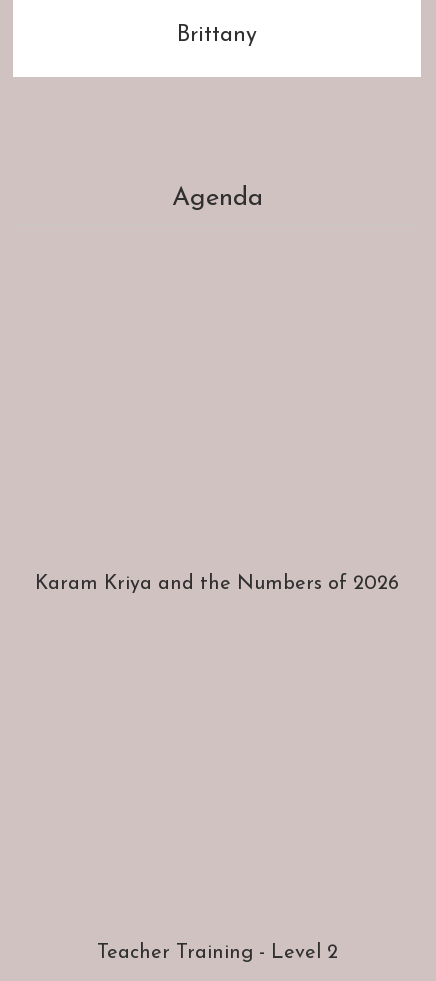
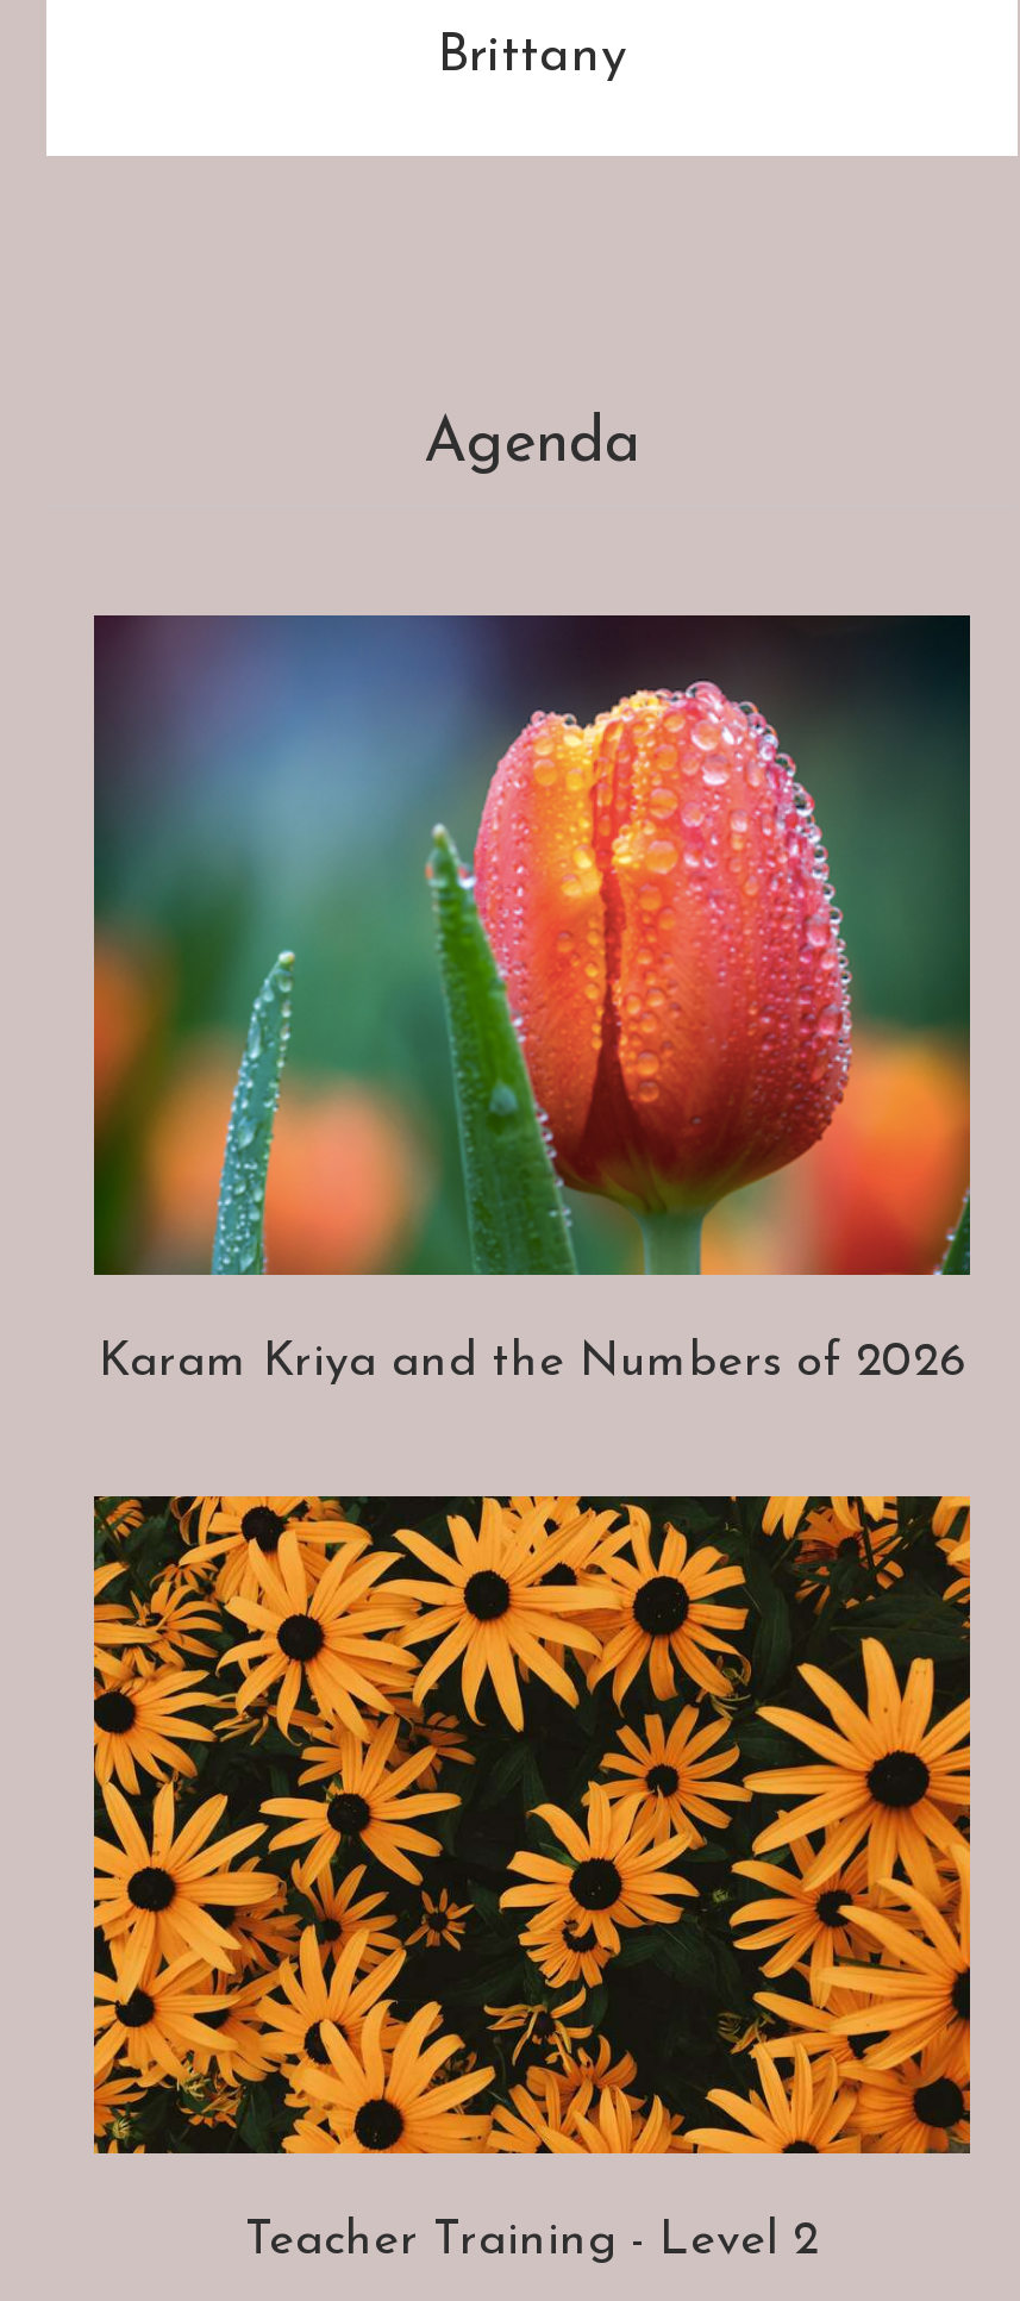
+ [image]

+ [image]
